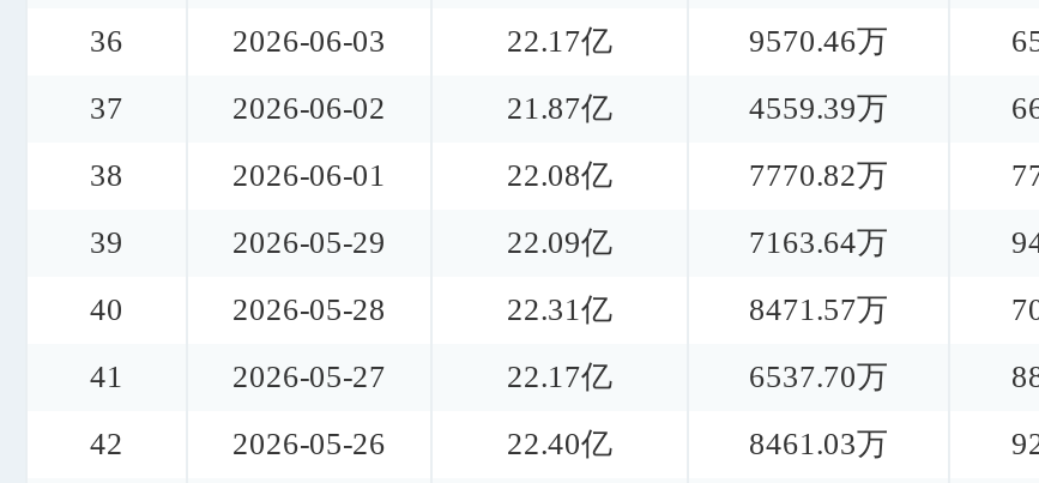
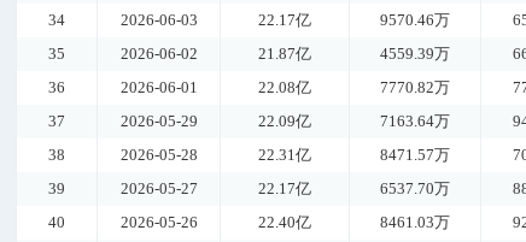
- 36
+ 34

- 37
+ 35

- 38
+ 36

- 39
+ 37

- 40
+ 38

- 41
+ 39

- 42
+ 40
